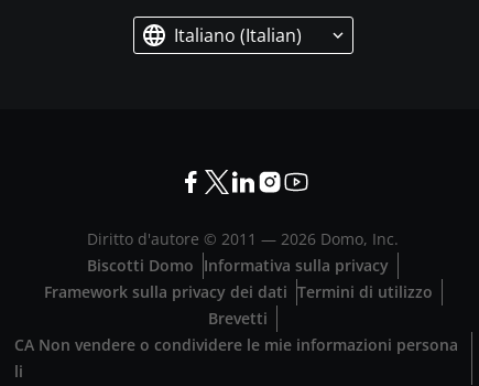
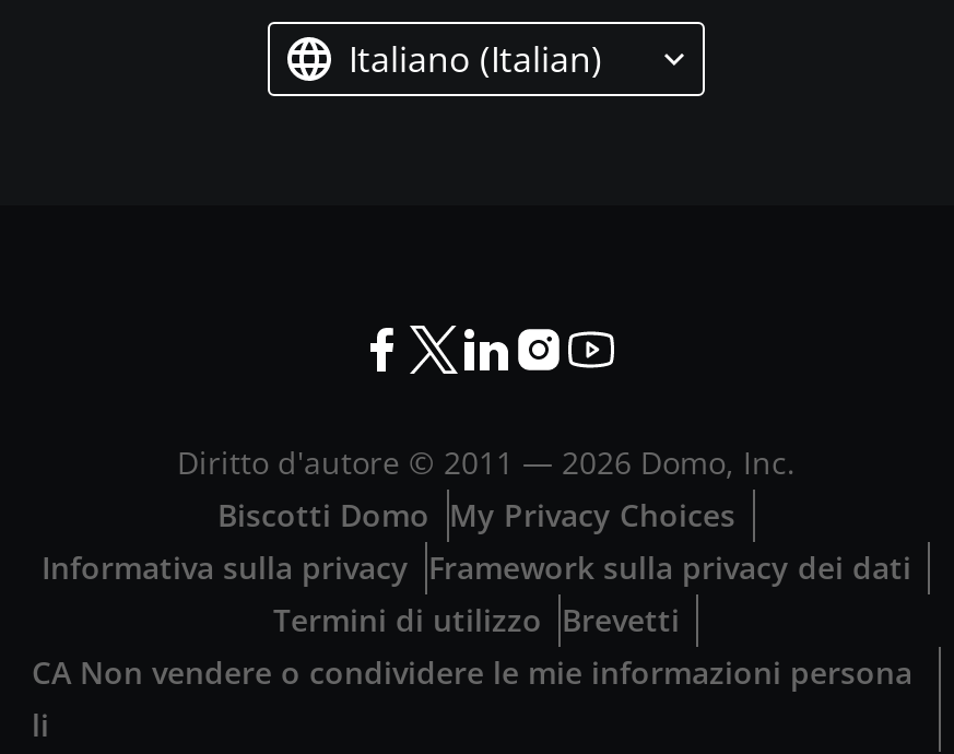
- Biscotti Domo Informativa sulla privacy
- Framework sulla privacy dei dati Termini di utilizzo
- Brevetti
+ Biscotti Domo My Privacy Choices
+ Informativa sulla privacy Framework sulla privacy dei dati
+ Termini di utilizzo Brevetti
